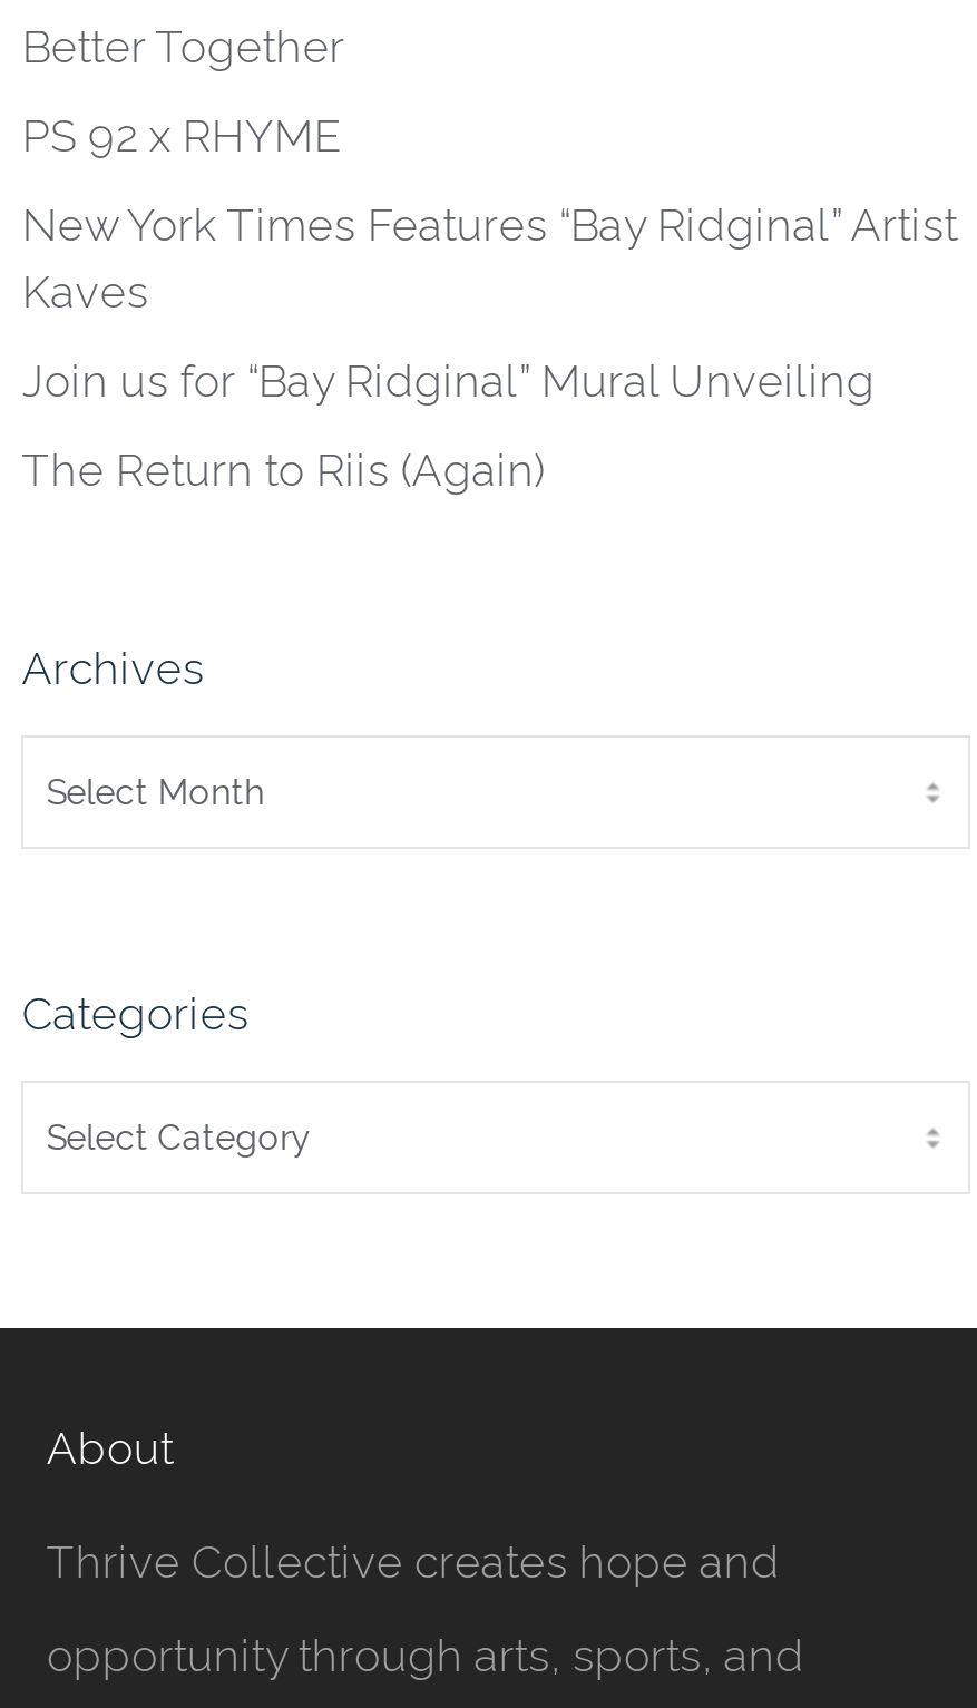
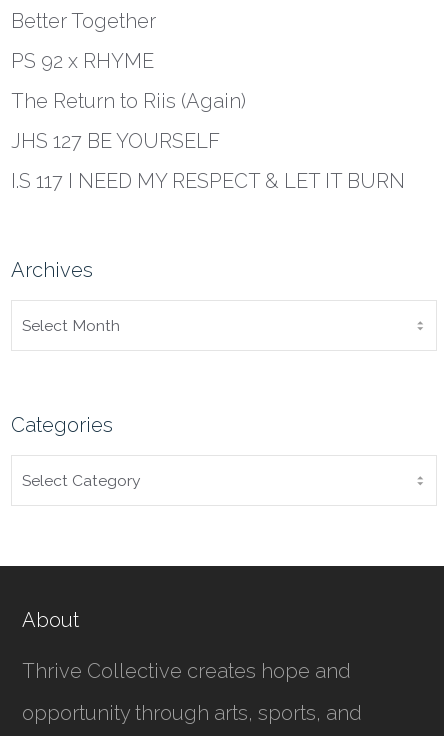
- New York Times Features “Bay Ridginal” Artist
- Kaves
- Join us for “Bay Ridginal” Mural Unveiling

moved up: The Return to Riis (Again)

+ JHS 127 BE YOURSELF
+ I.S 117 I NEED MY RESPECT & LET IT BURN
